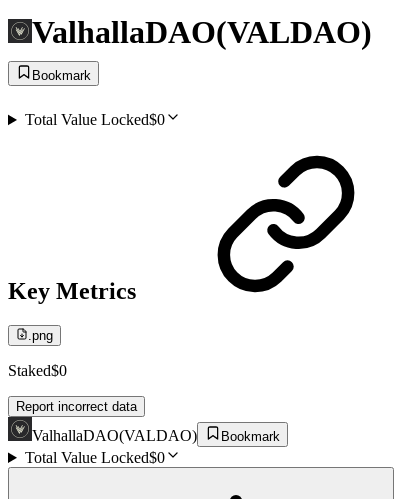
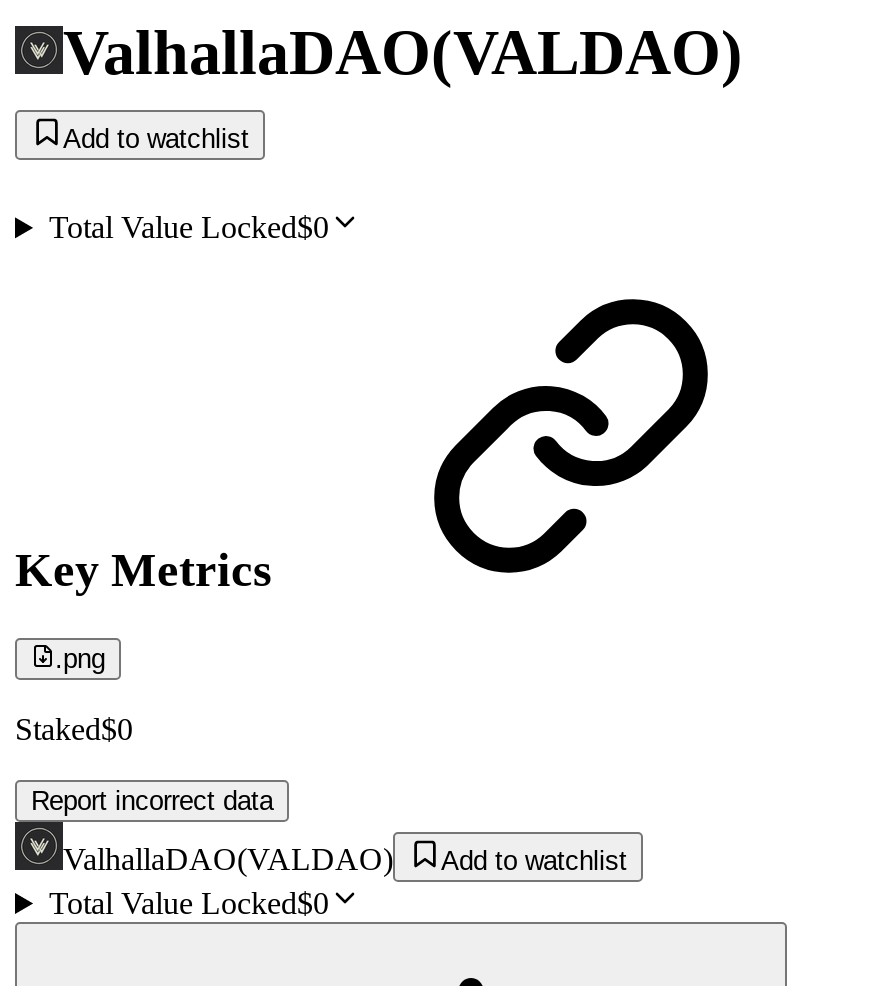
- Bookmark
+ Add to watchlist

- Bookmark
+ Add to watchlist
